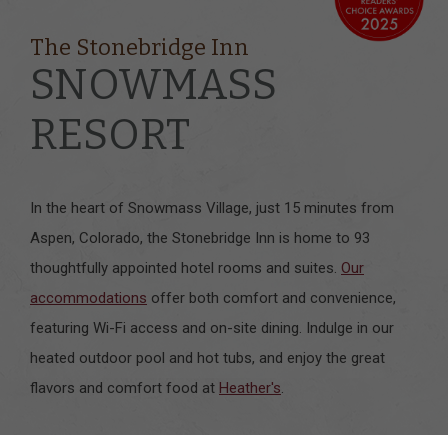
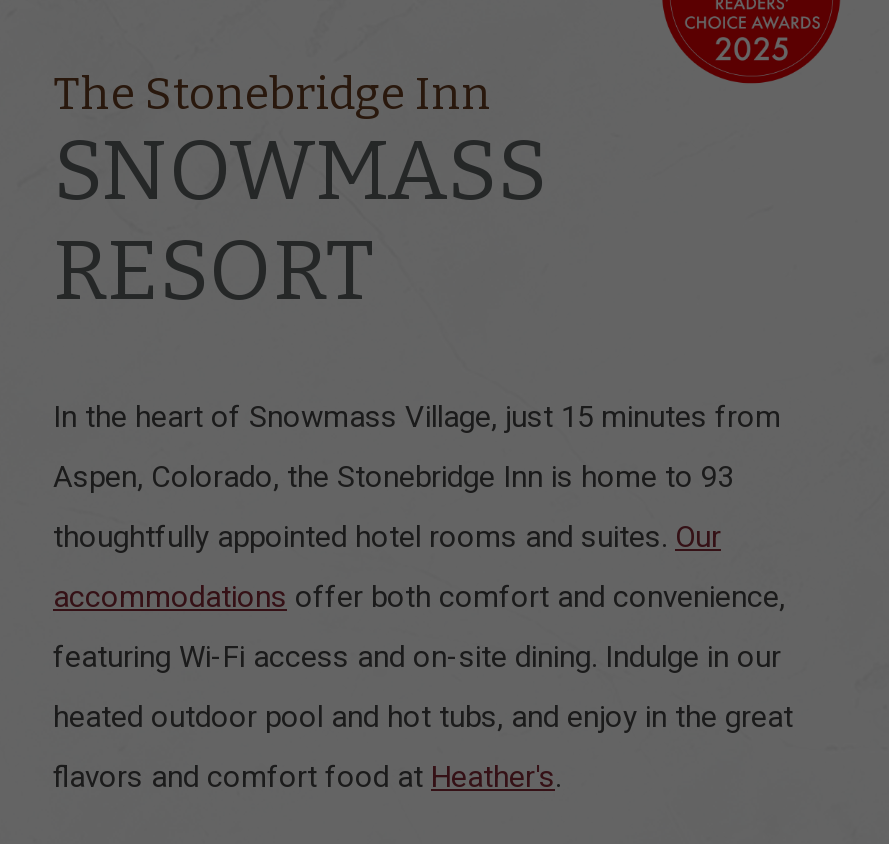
- heated outdoor pool and hot tubs, and enjoy the great
+ heated outdoor pool and hot tubs, and enjoy in the great
